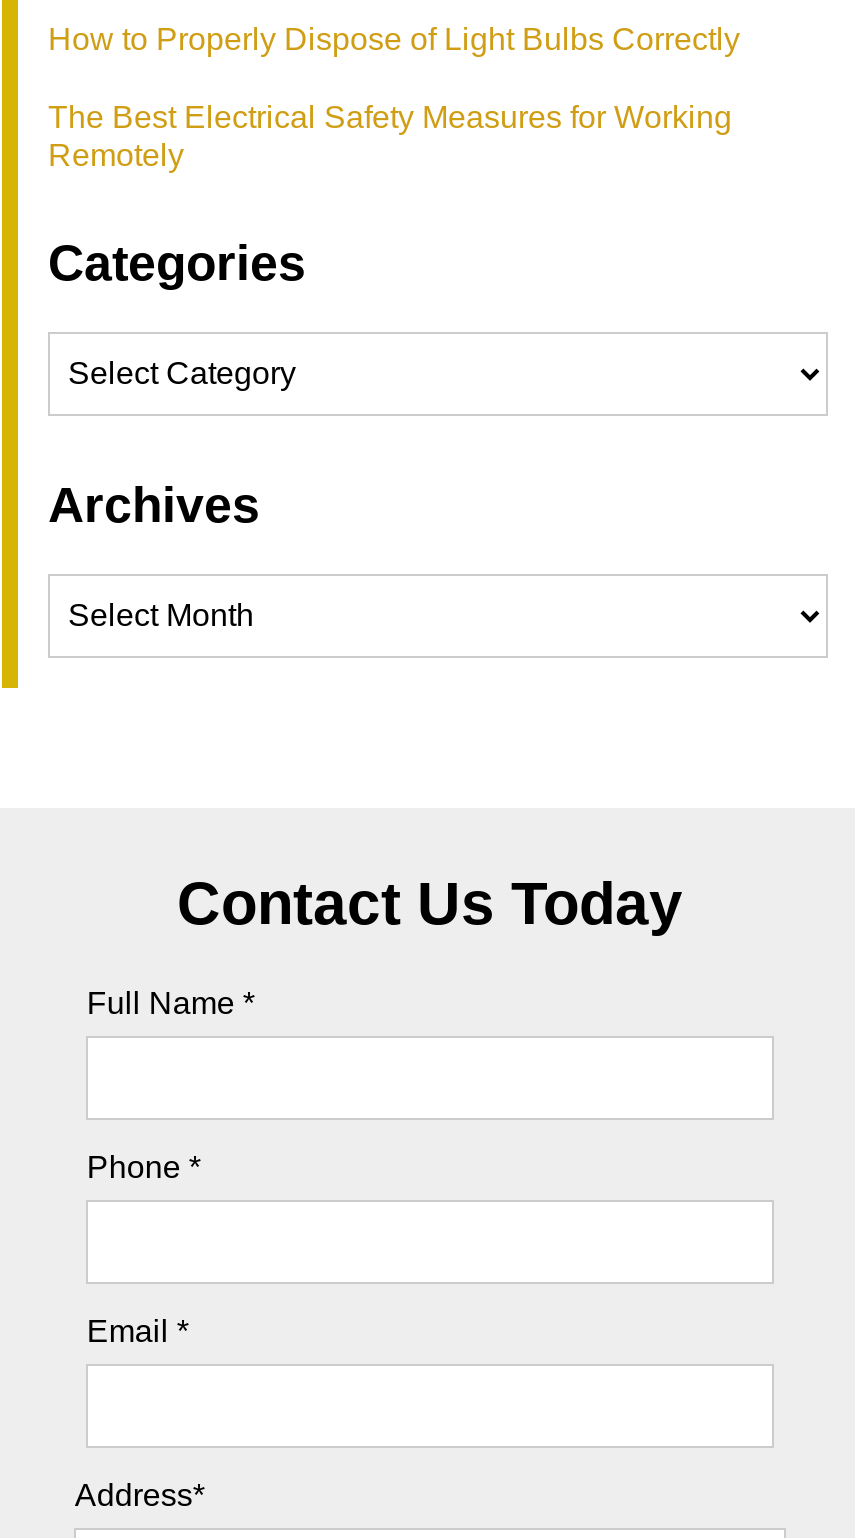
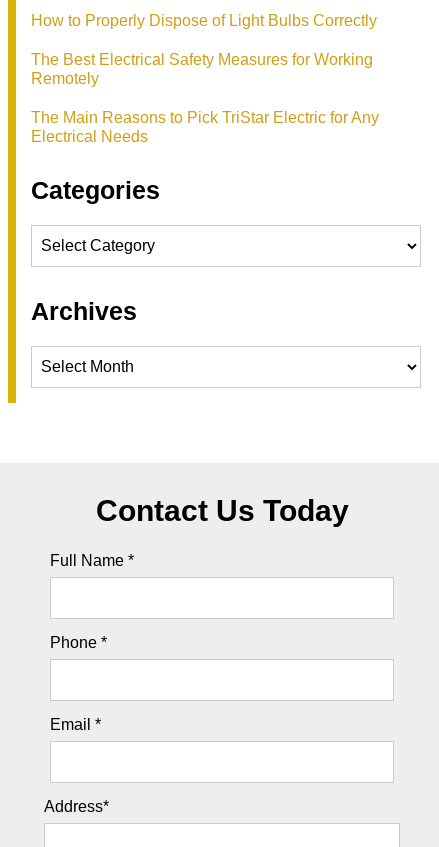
+ The Main Reasons to Pick TriStar Electric for Any
+ Electrical Needs
